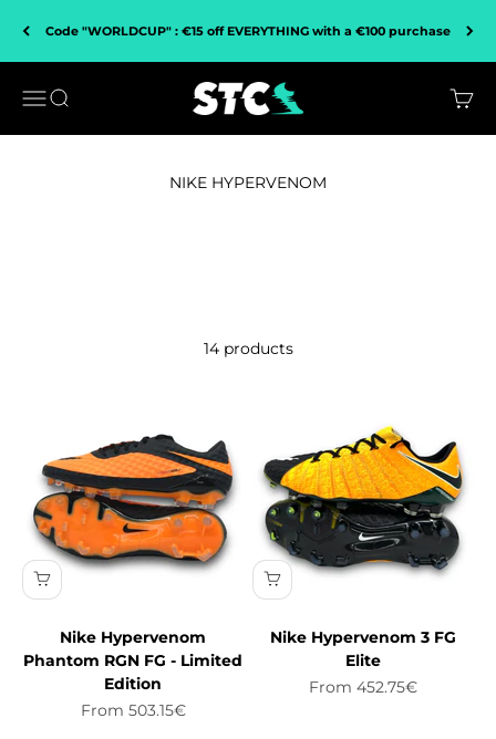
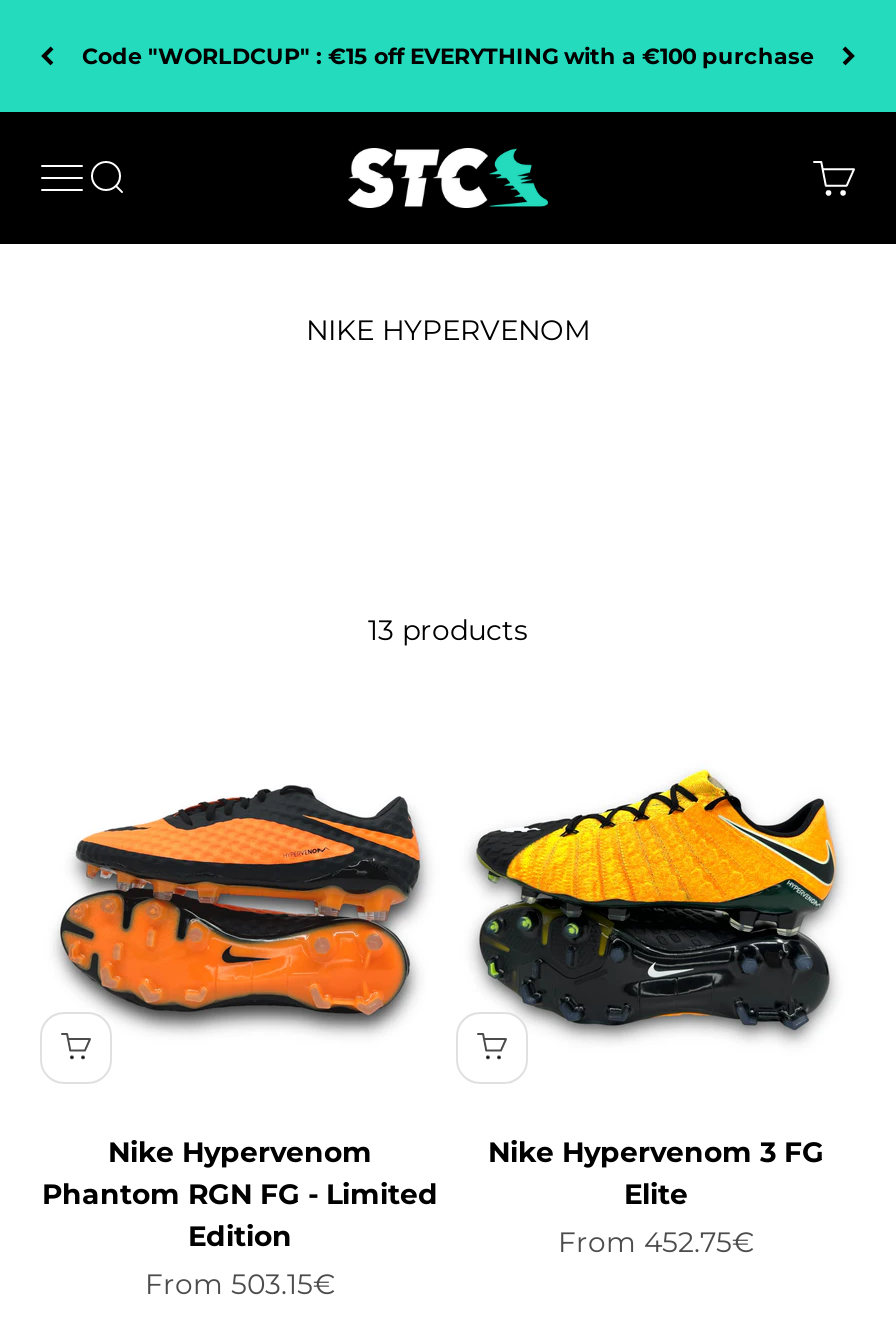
- 14 products
+ 13 products
